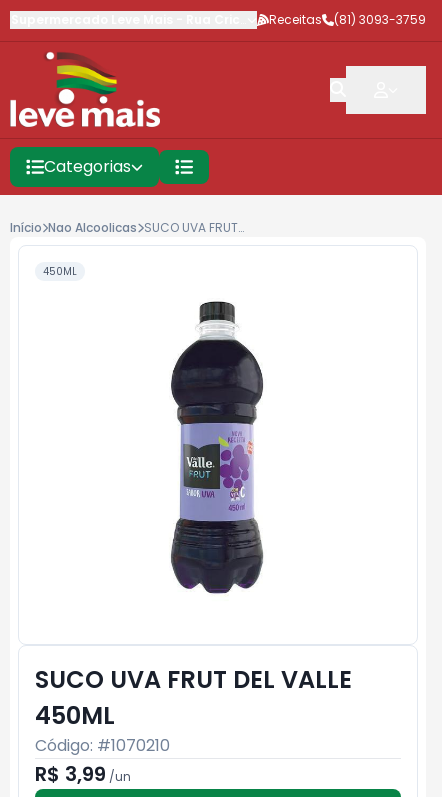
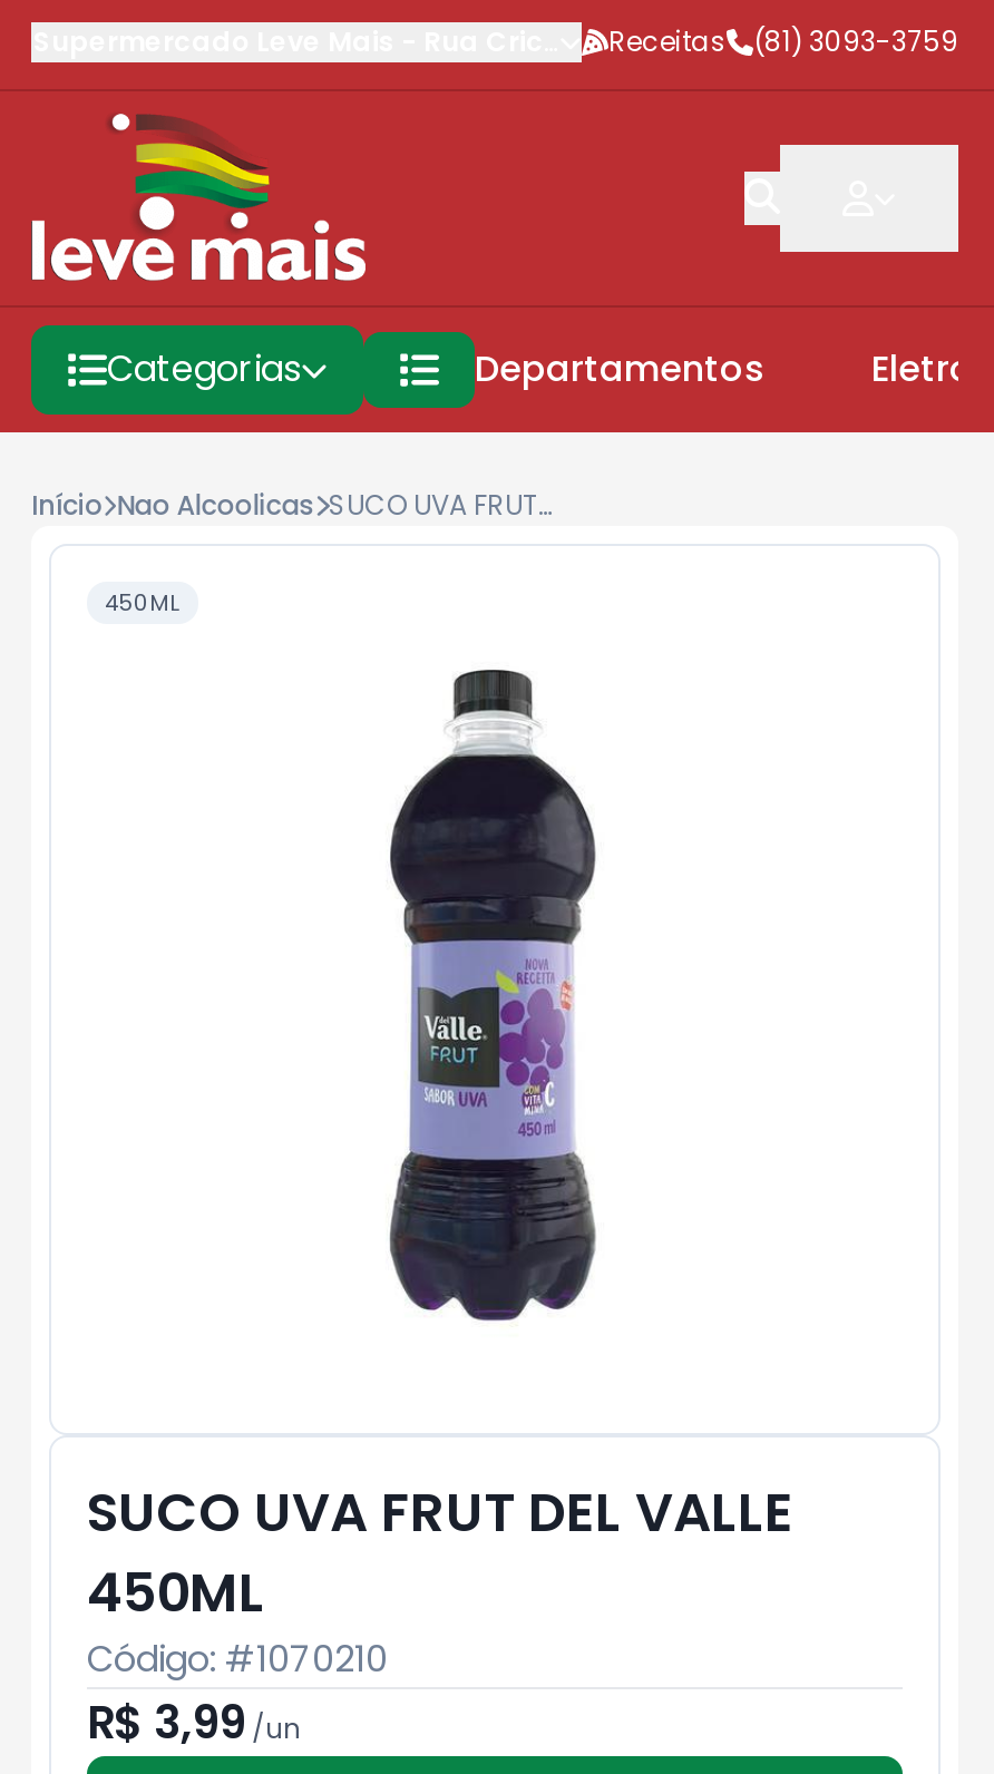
+ Departamentos
+ Eletro
